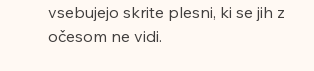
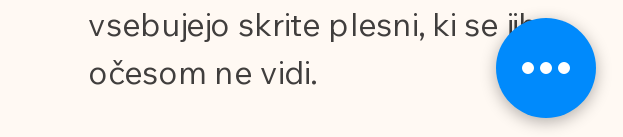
+ [image]
